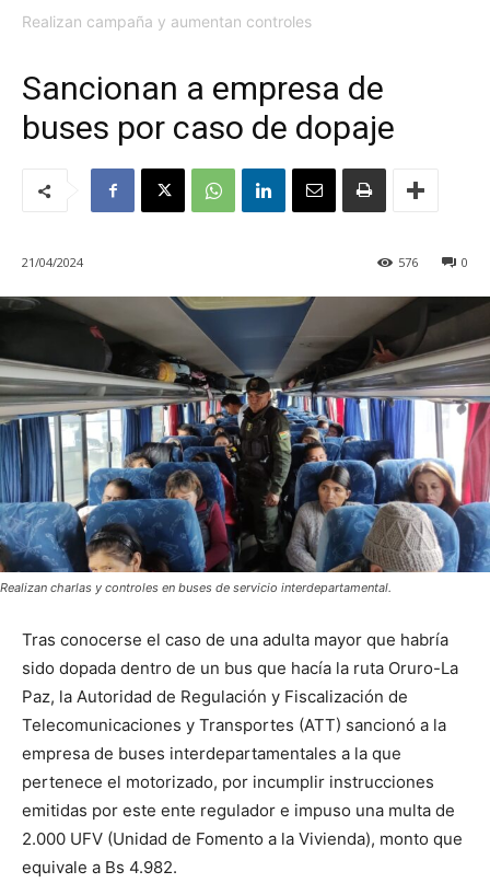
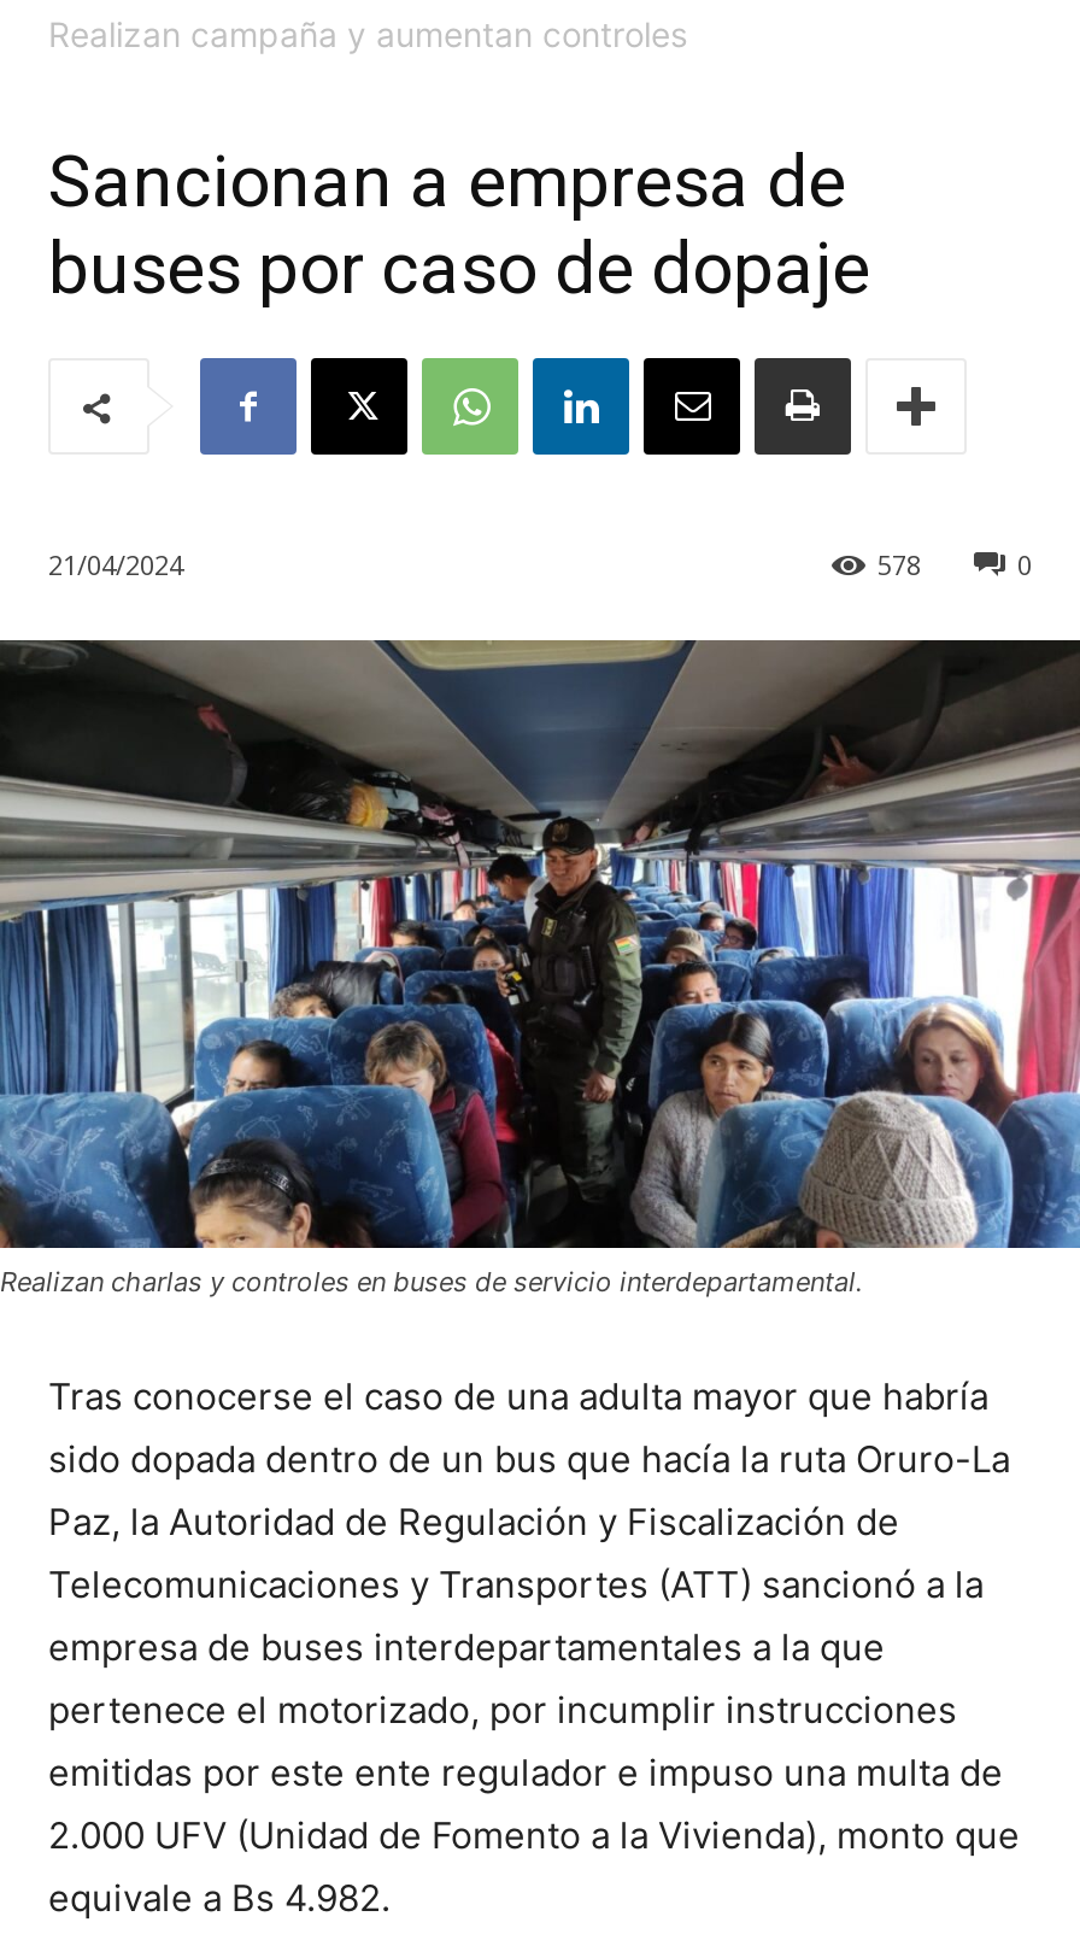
- 576
+ 578
